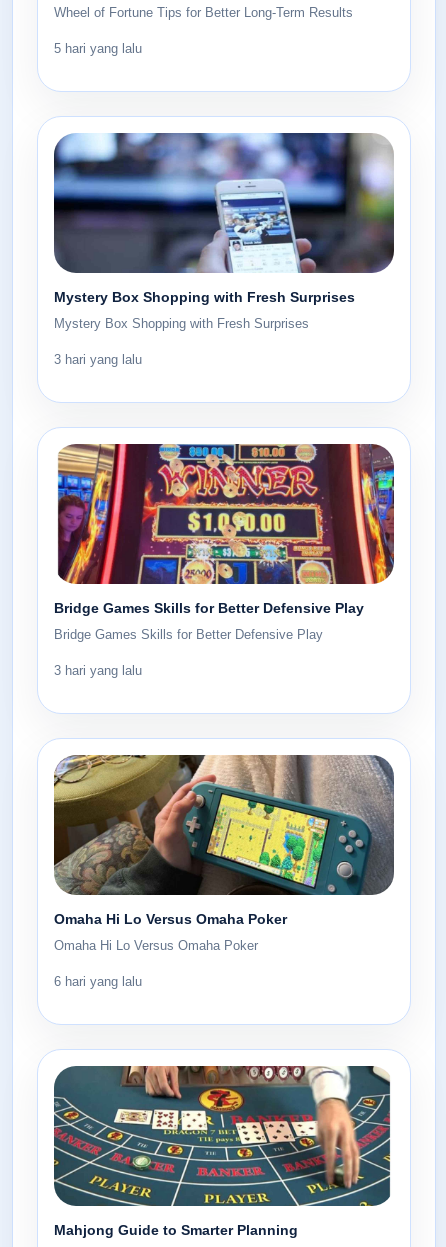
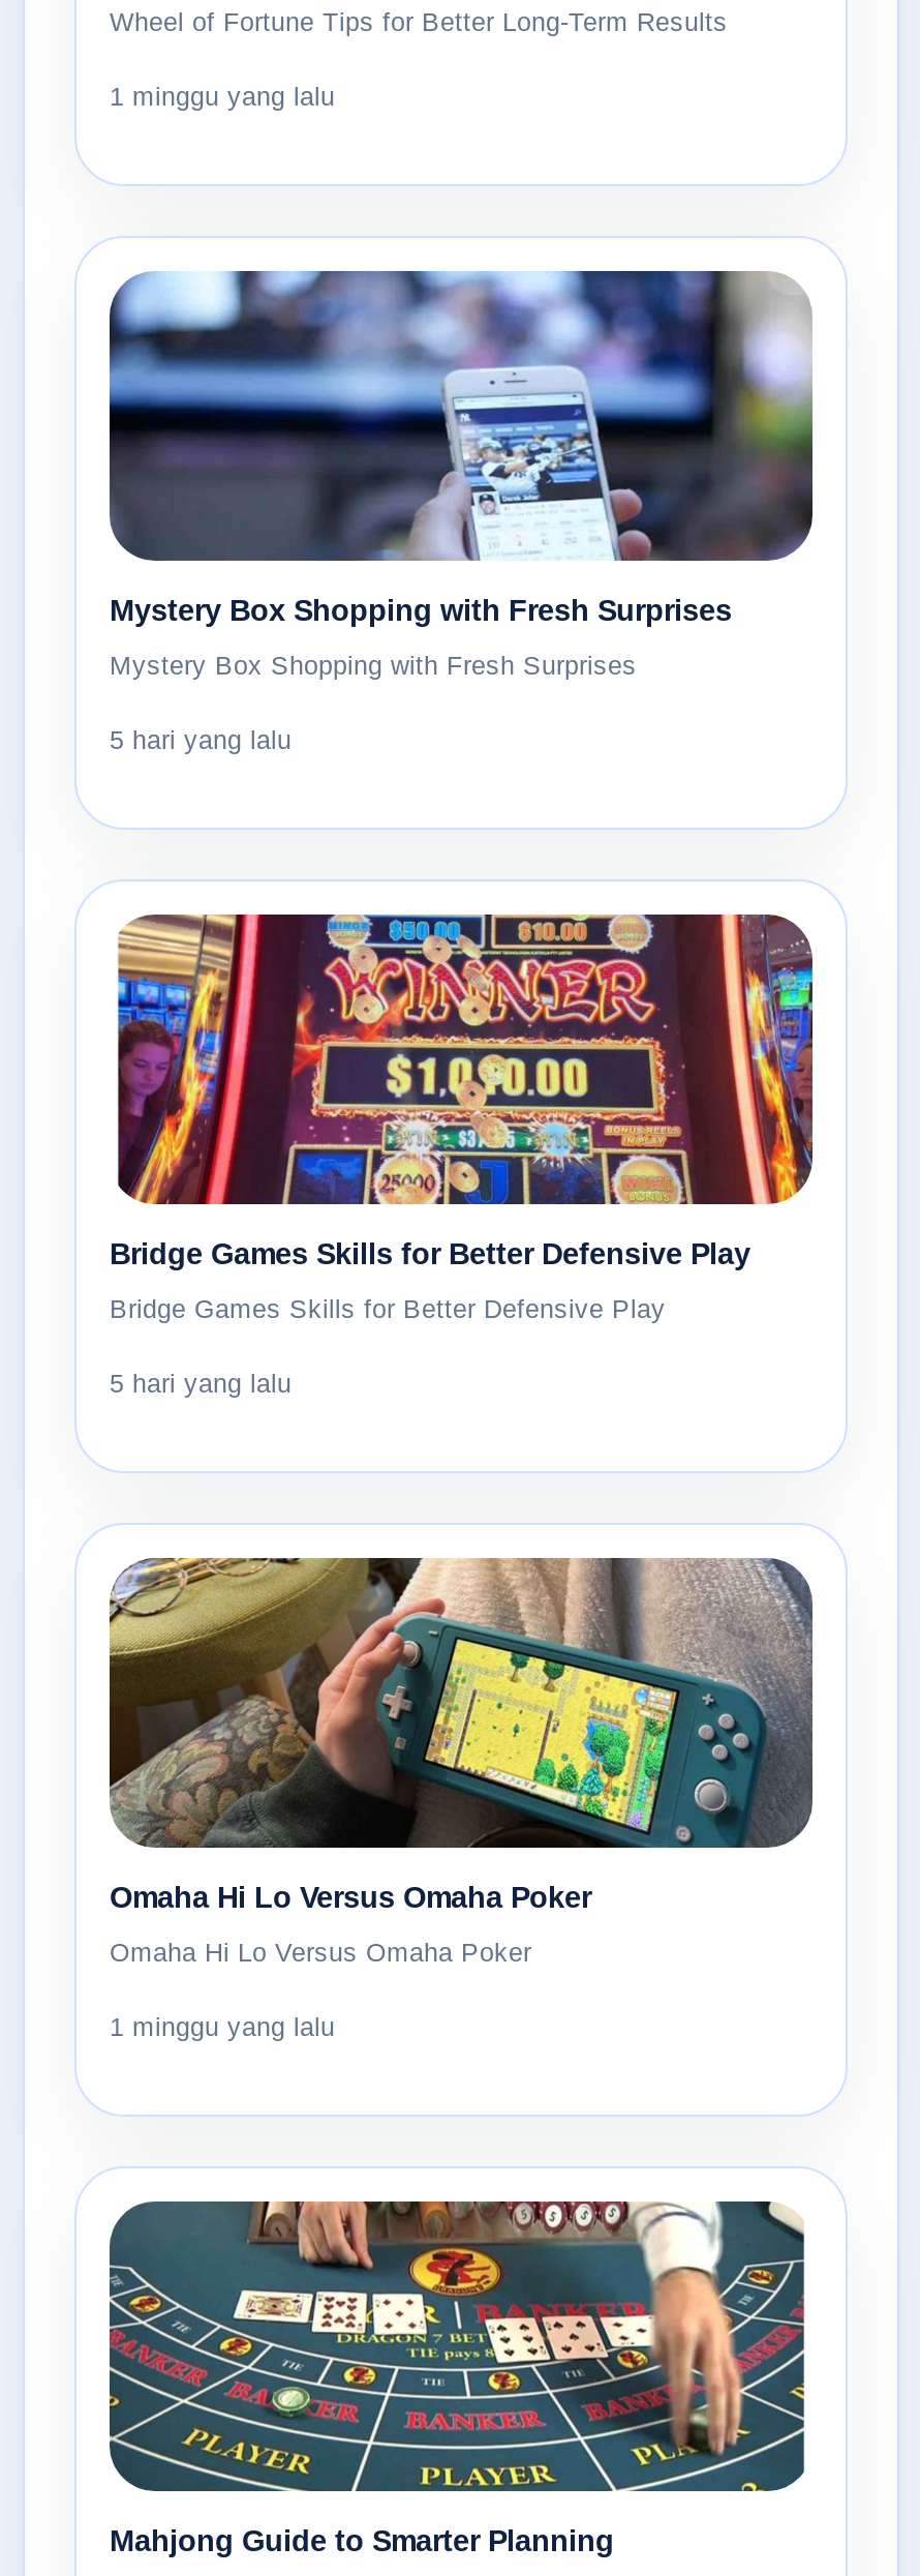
- 5 hari yang lalu
+ 1 minggu yang lalu

- 3 hari yang lalu
+ 5 hari yang lalu

- 3 hari yang lalu
+ 5 hari yang lalu

- 6 hari yang lalu
+ 1 minggu yang lalu
